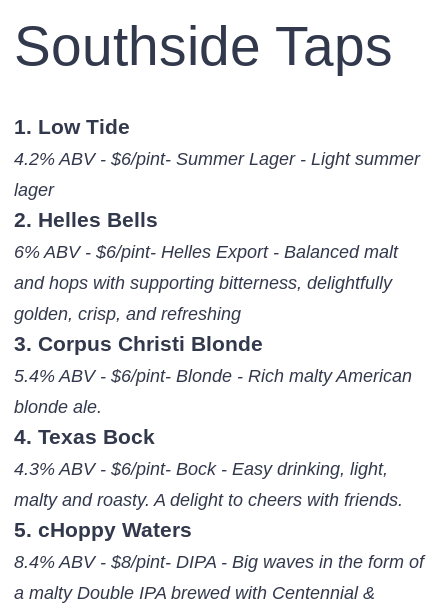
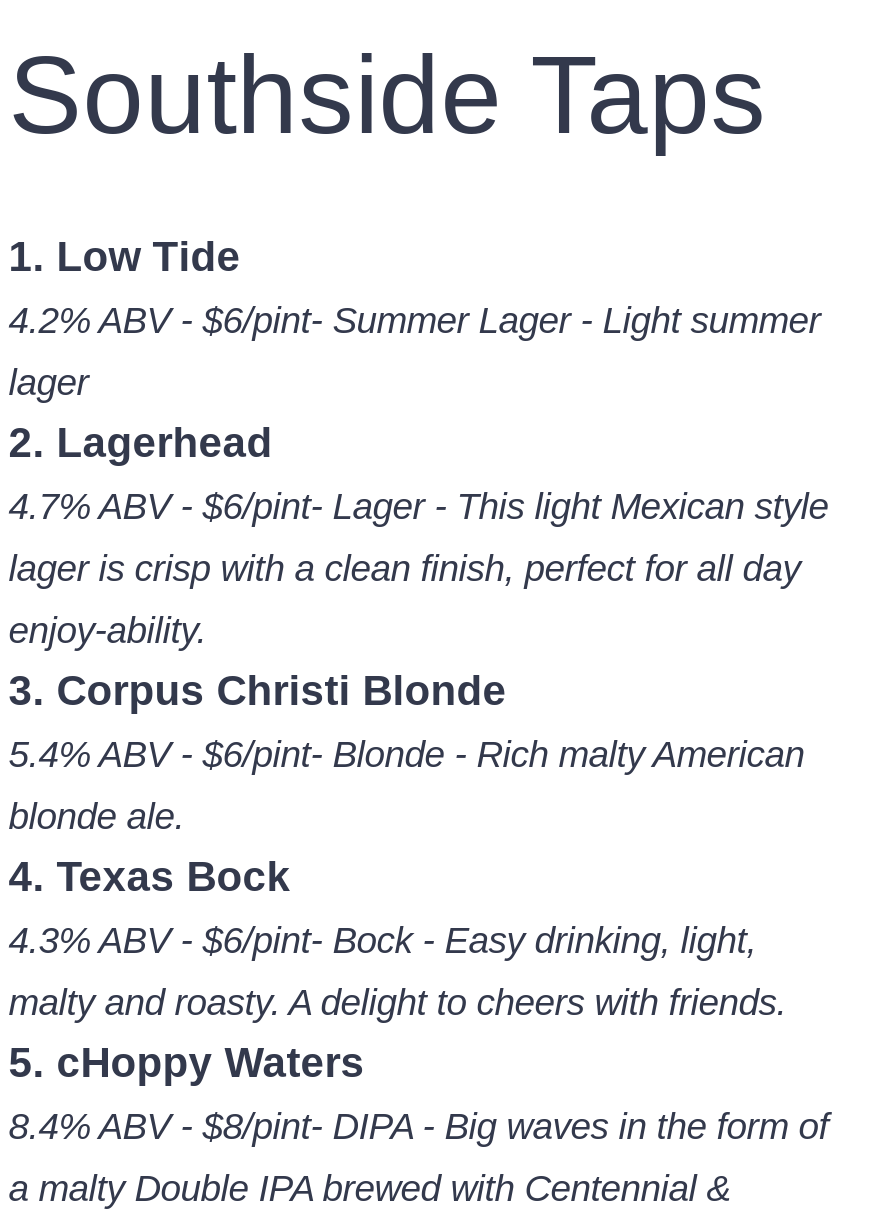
- 2. Helles Bells
- 6% ABV - $6/pint- Helles Export - Balanced malt
+ 2. Lagerhead
+ 4.7% ABV - $6/pint- Lager - This light Mexican style

- and hops with supporting bitterness, delightfully
+ lager is crisp with a clean finish, perfect for all day

- golden, crisp, and refreshing
+ enjoy-ability.
